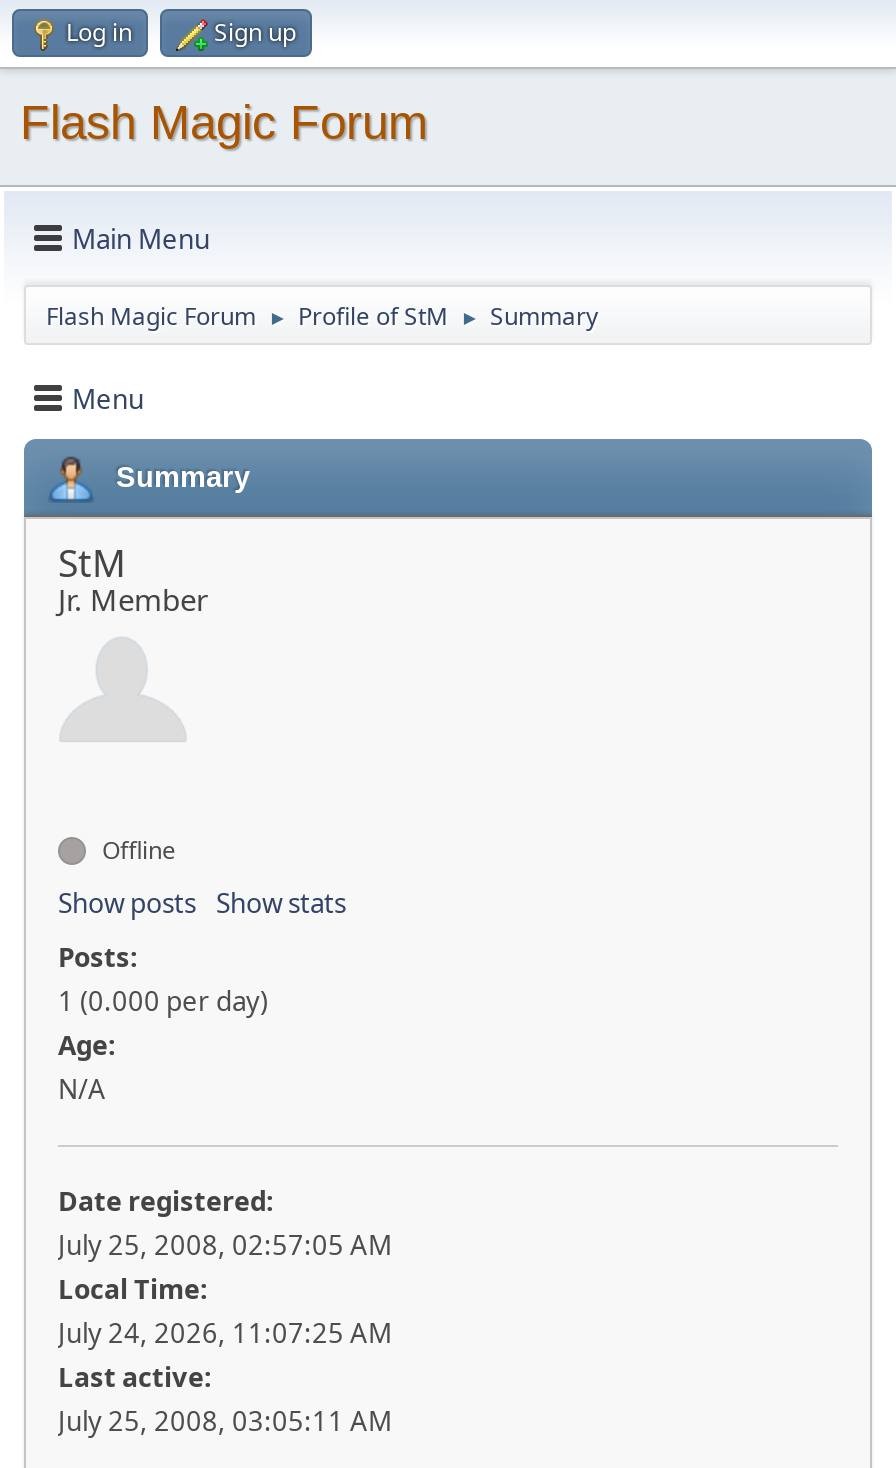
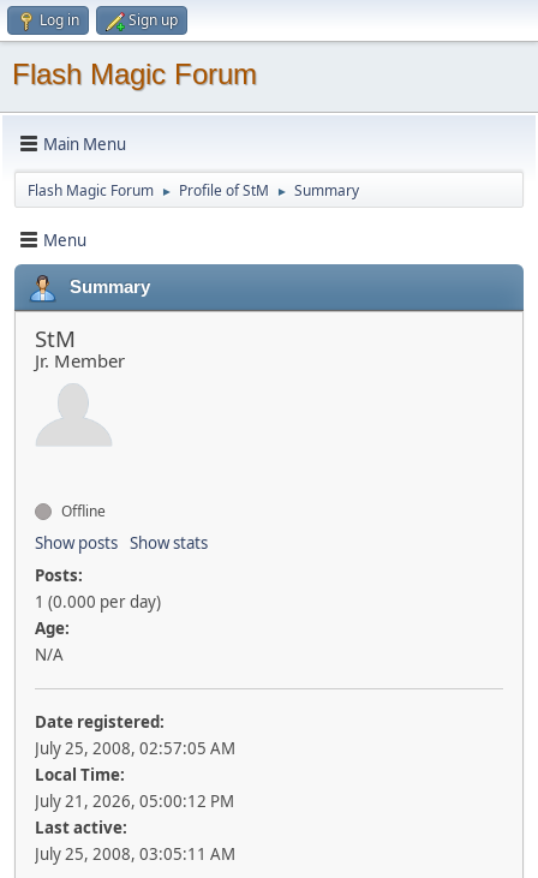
- July 24, 2026, 11:07:25 AM
+ July 21, 2026, 05:00:12 PM
